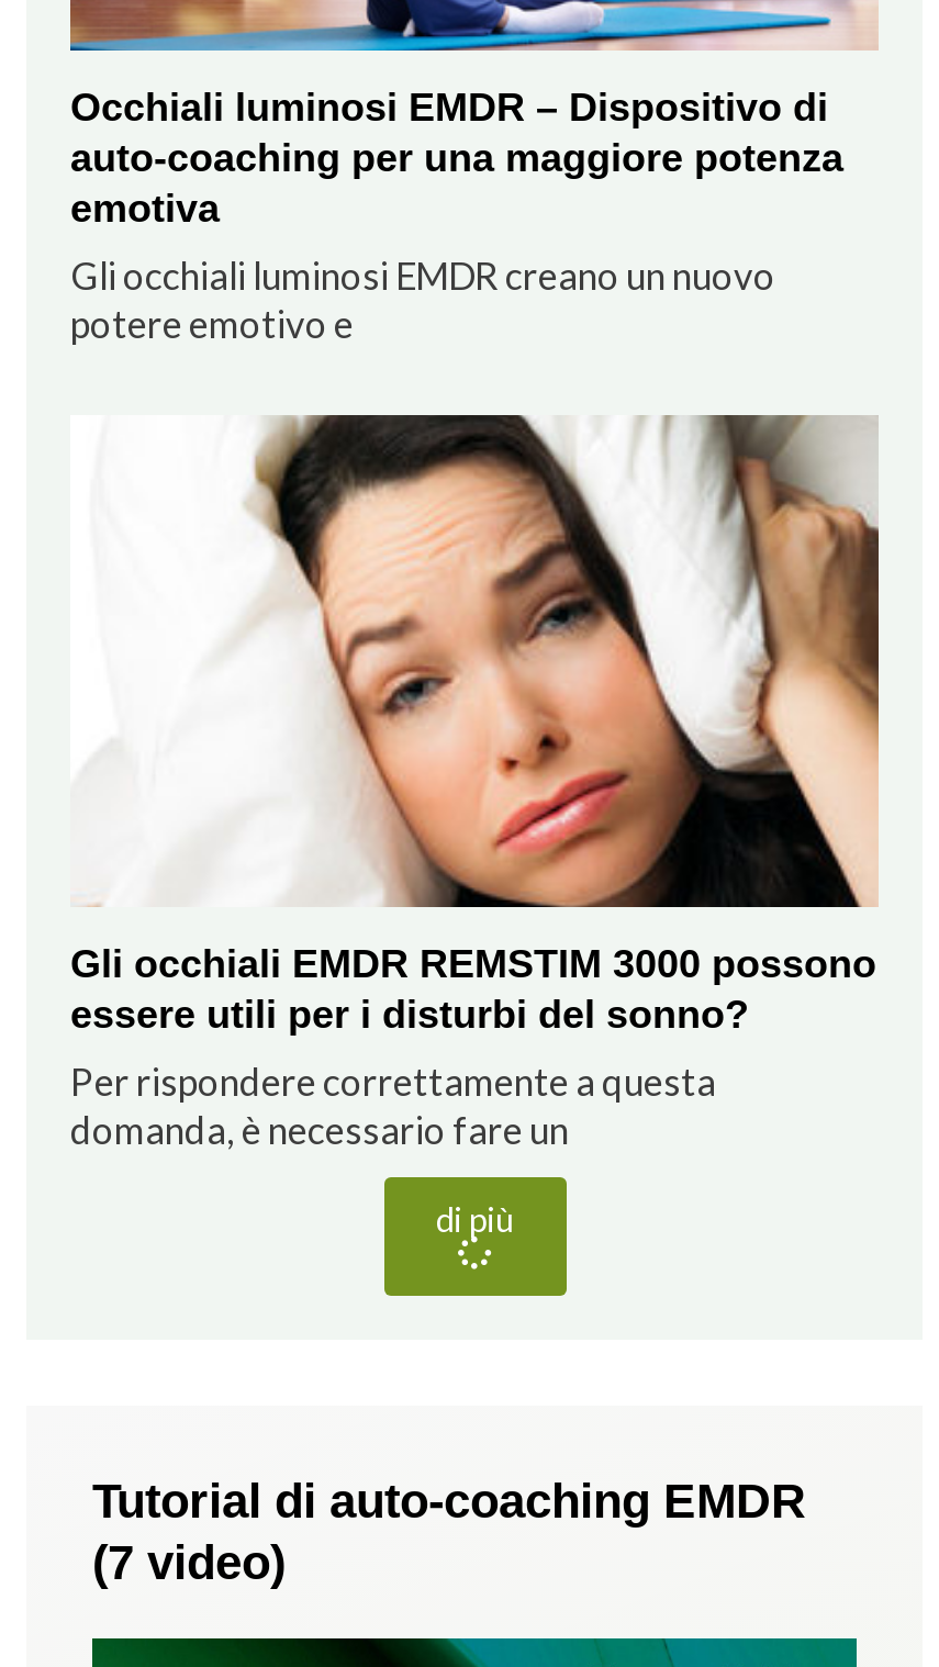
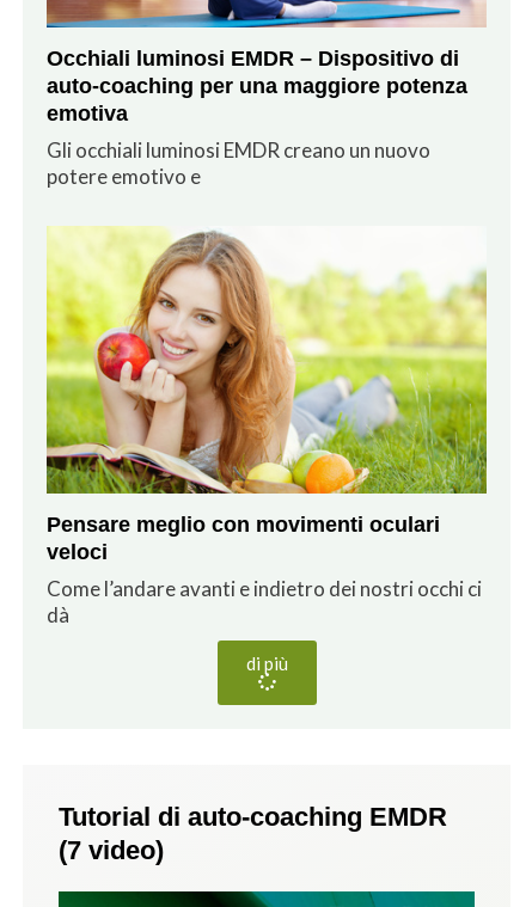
- [image]
- Gli occhiali EMDR REMSTIM 3000 possono
- essere utili per i disturbi del sonno?
+ [image]
+ Pensare meglio con movimenti oculari
+ veloci

- Per rispondere correttamente a questa
- domanda, è necessario fare un
+ Come l’andare avanti e indietro dei nostri occhi ci
+ dà
